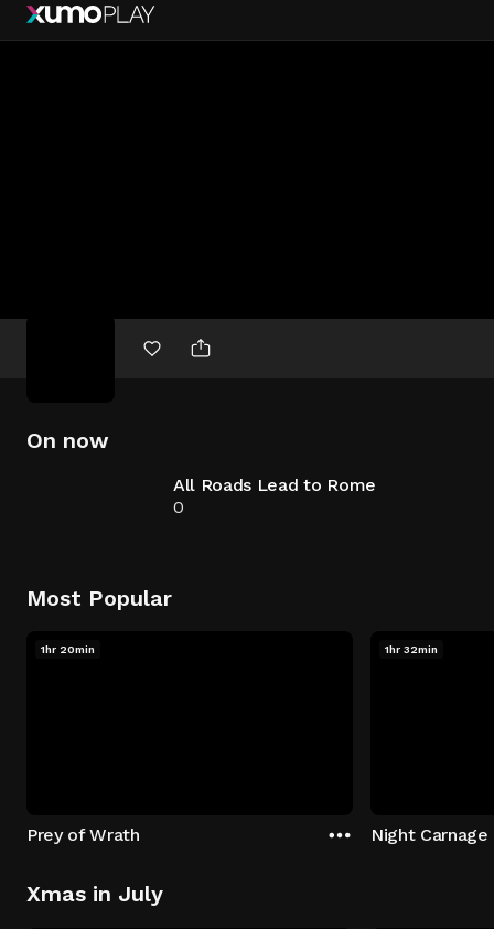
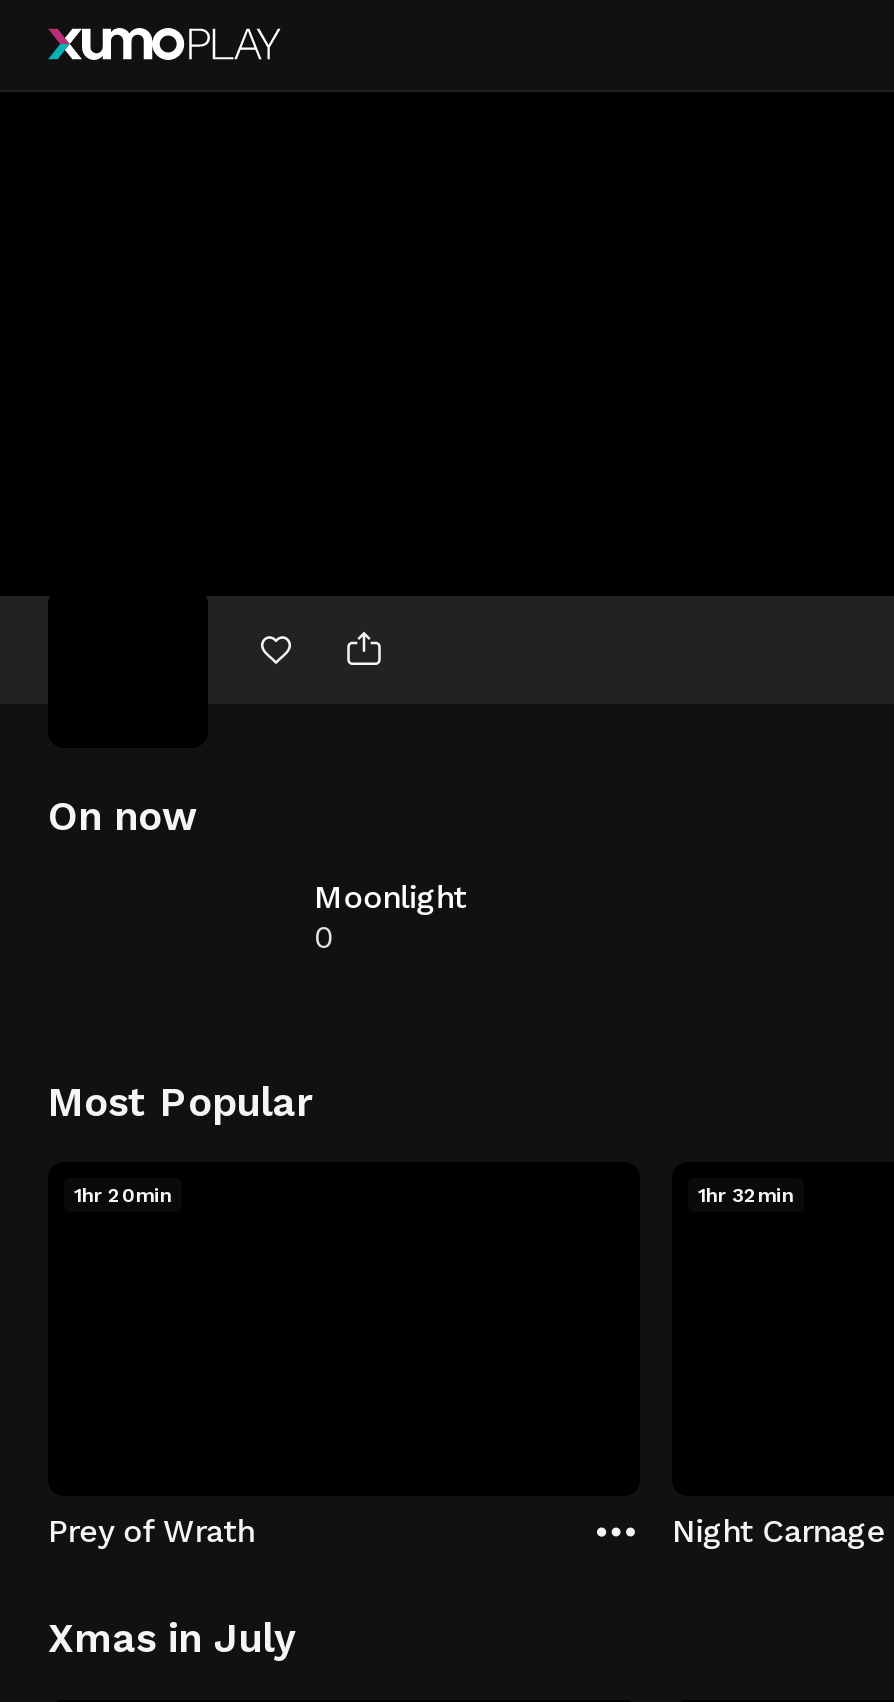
- All Roads Lead to Rome
+ Moonlight
